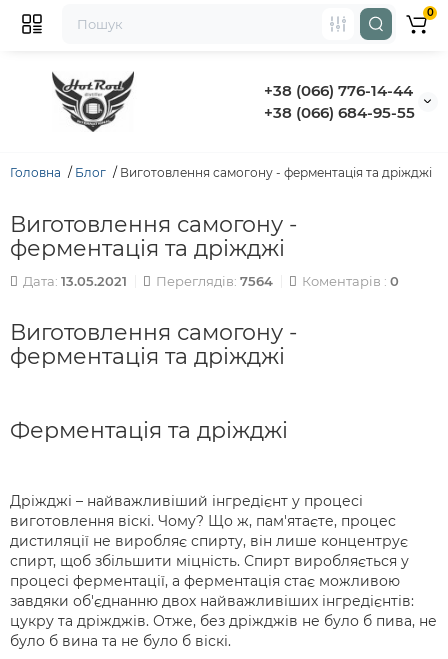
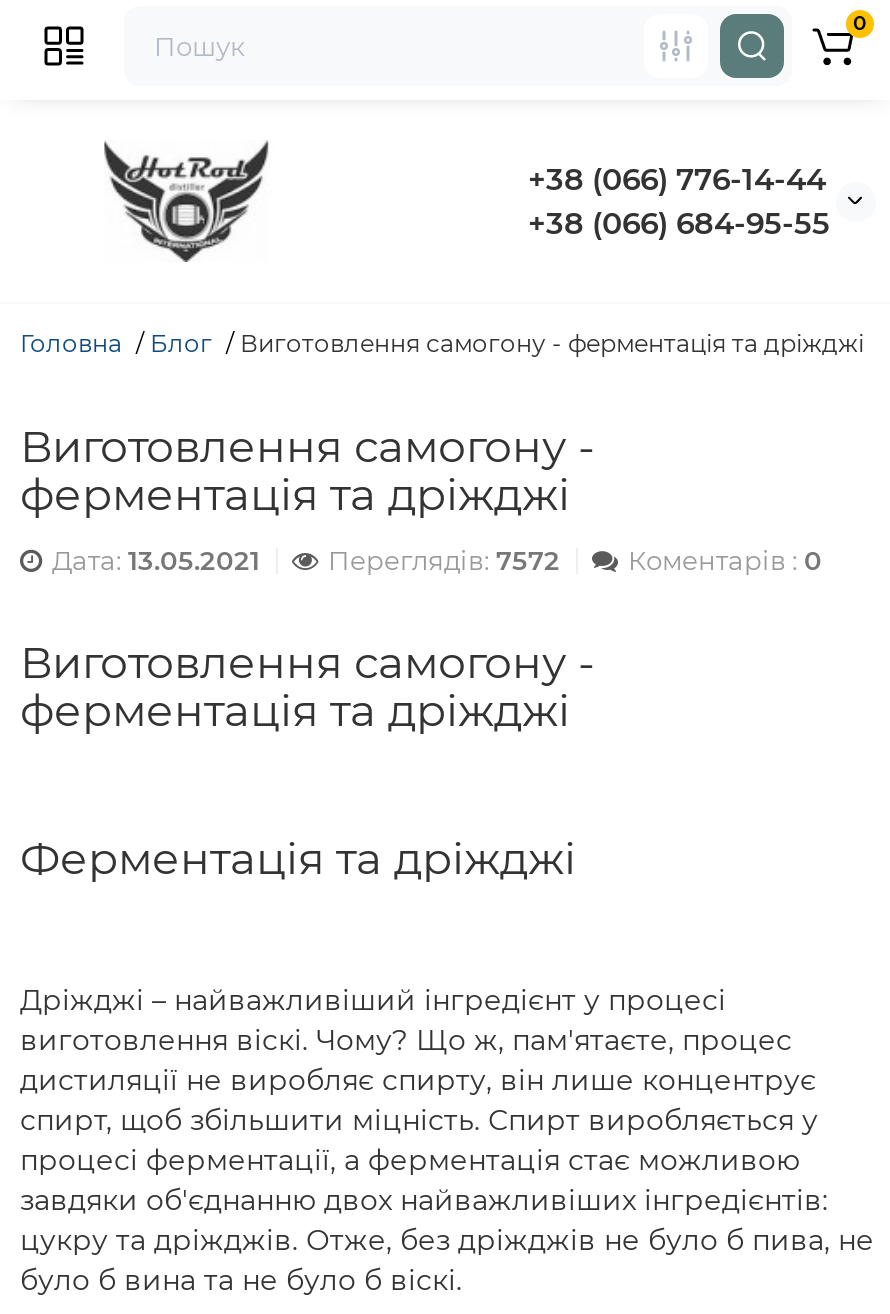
- Переглядів: 7564
+ Переглядів: 7572
